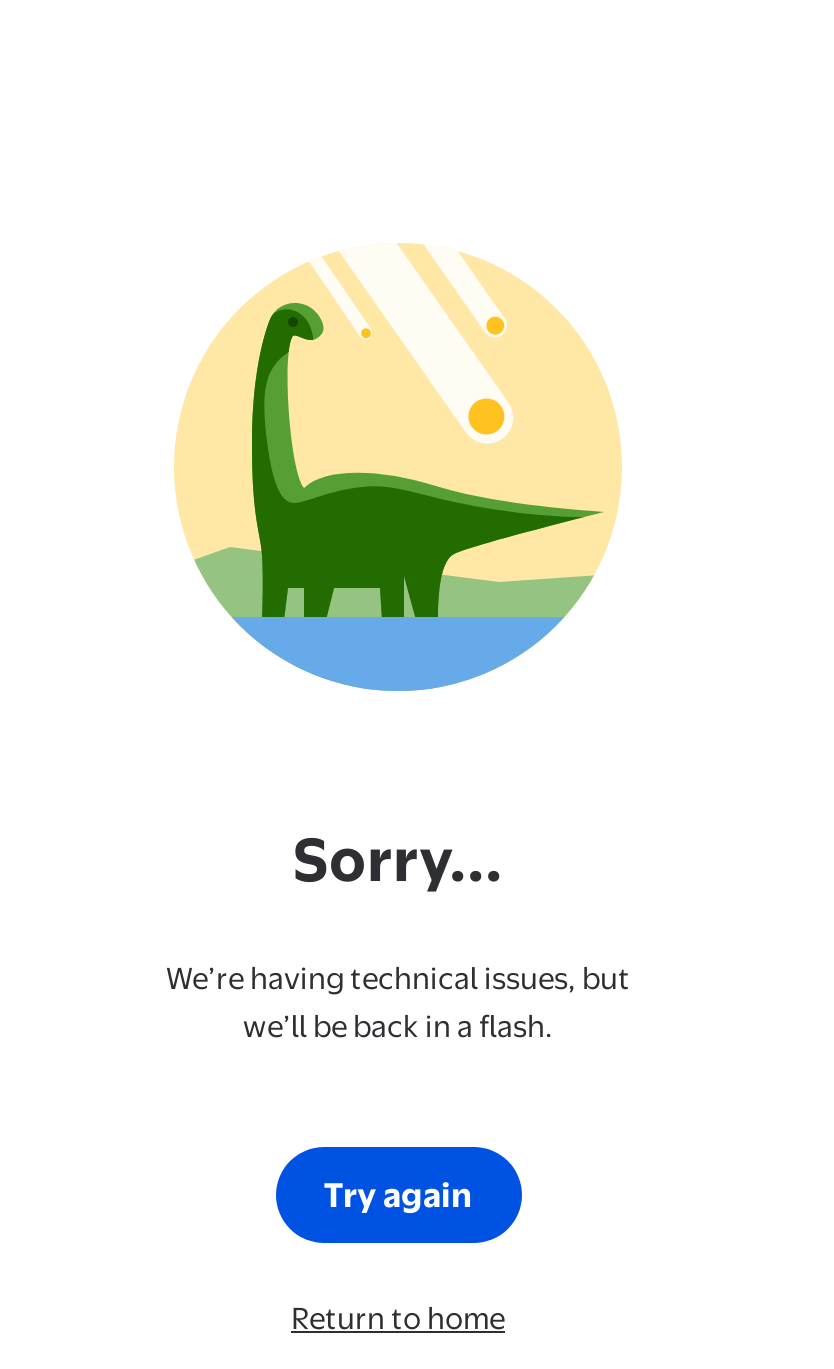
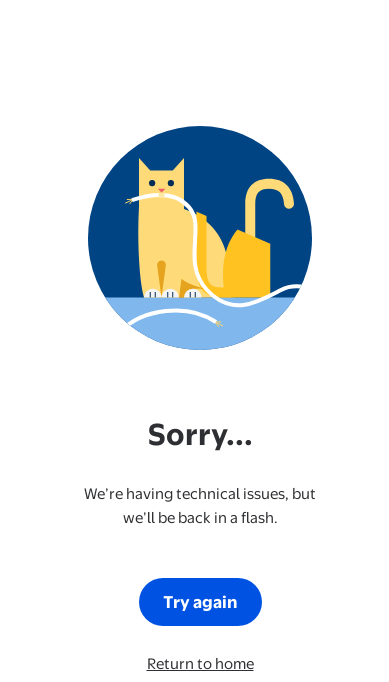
- [image]
+ [image]
